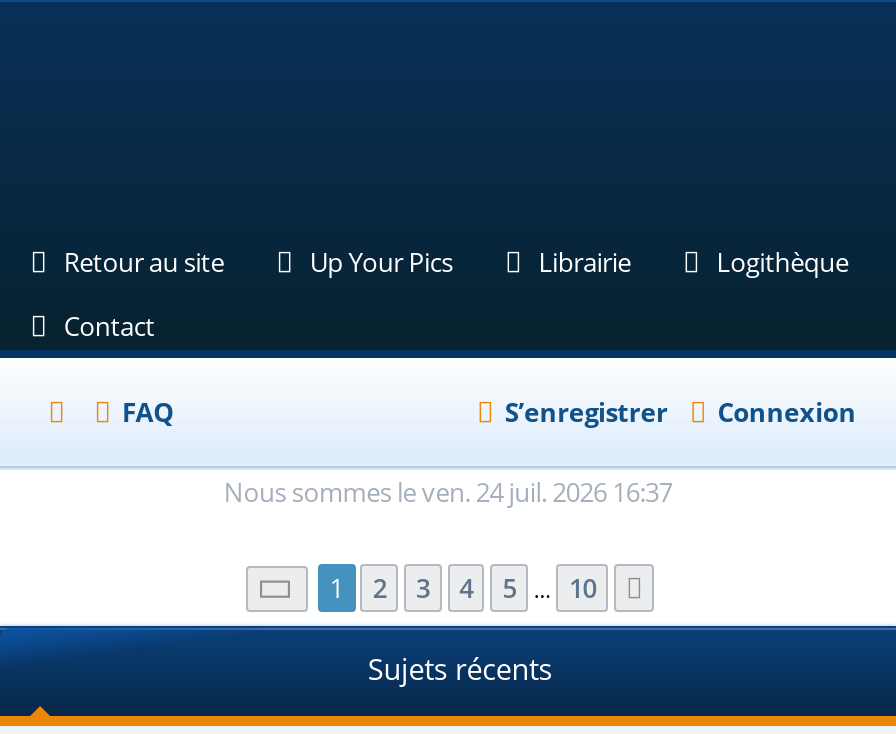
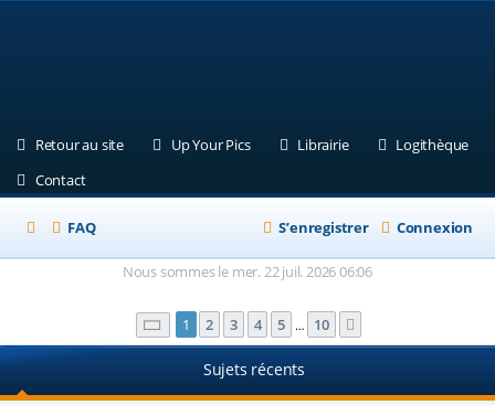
- Nous sommes le ven. 24 juil. 2026 16:37
+ Nous sommes le mer. 22 juil. 2026 06:06
